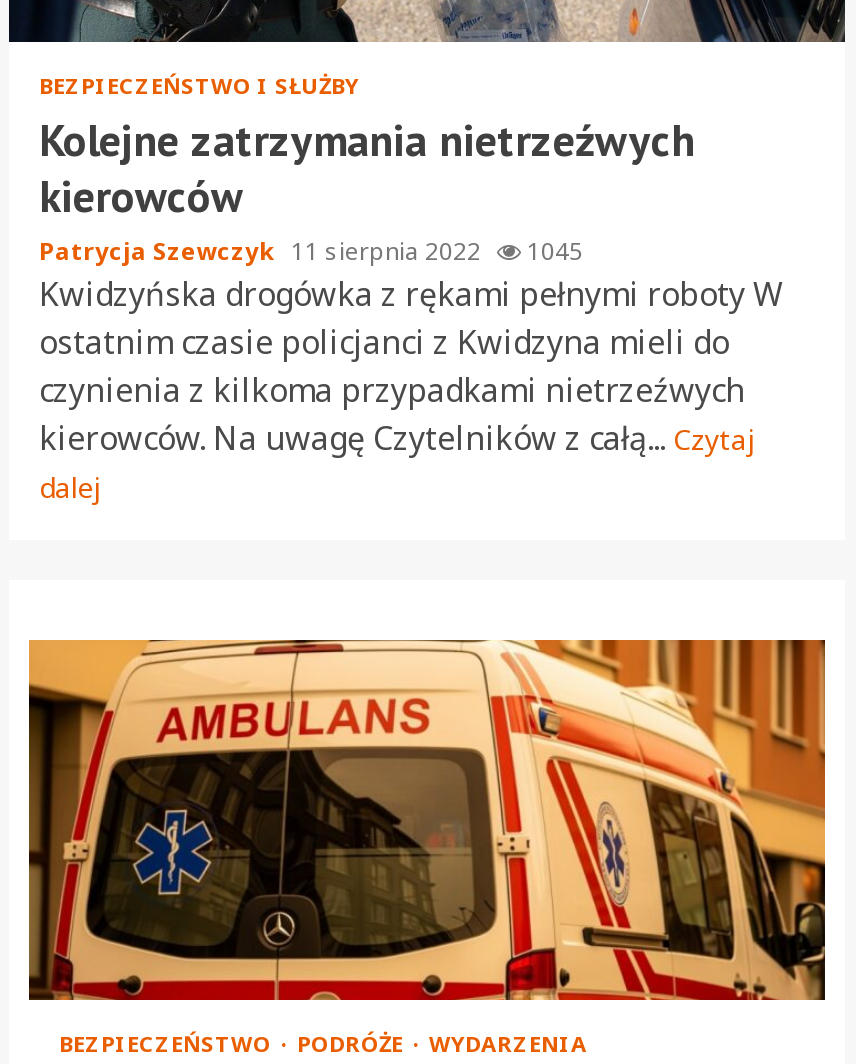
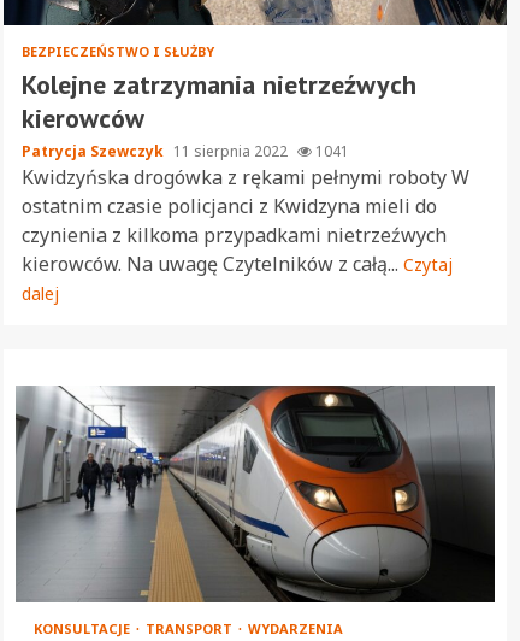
- Patrycja Szewczyk 11 sierpnia 2022 1045
+ Patrycja Szewczyk 11 sierpnia 2022 1041

- [image]
- BEZPIECZEŃSTWO
- PODRÓŻE
+ [image]
+ KONSULTACJE
+ TRANSPORT
